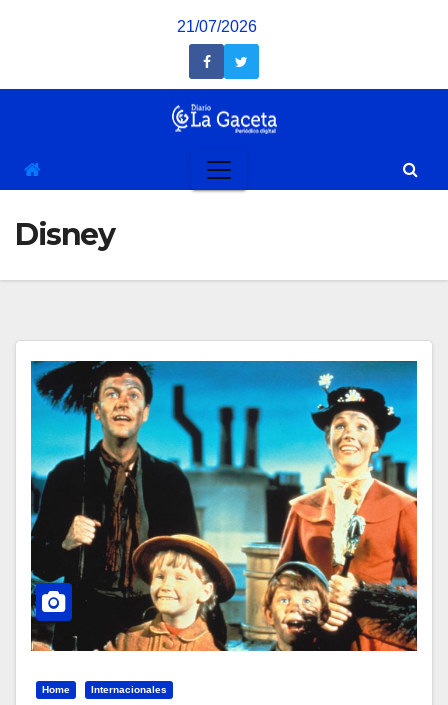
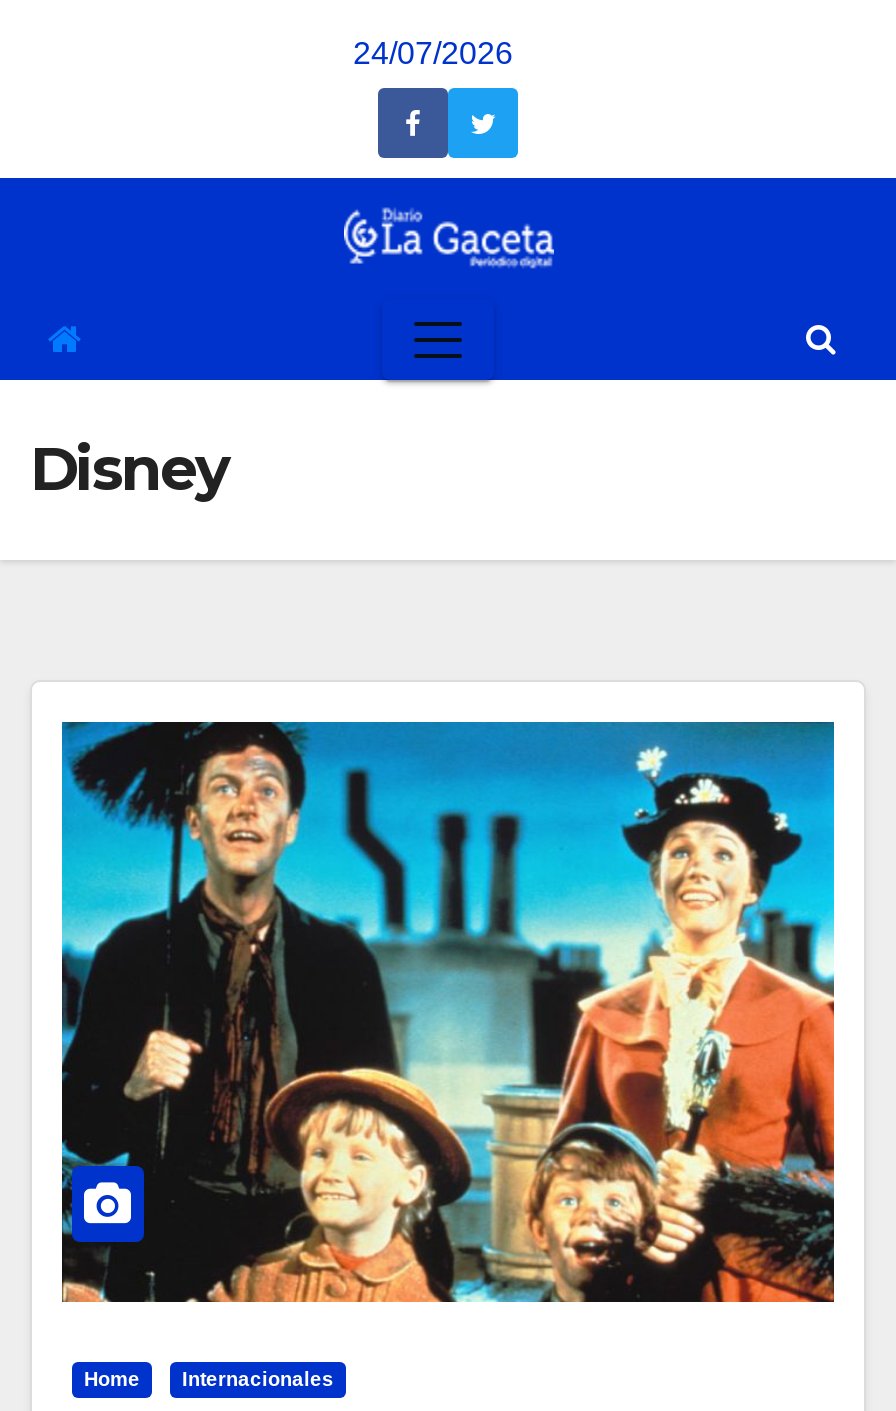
- 21/07/2026
+ 24/07/2026
